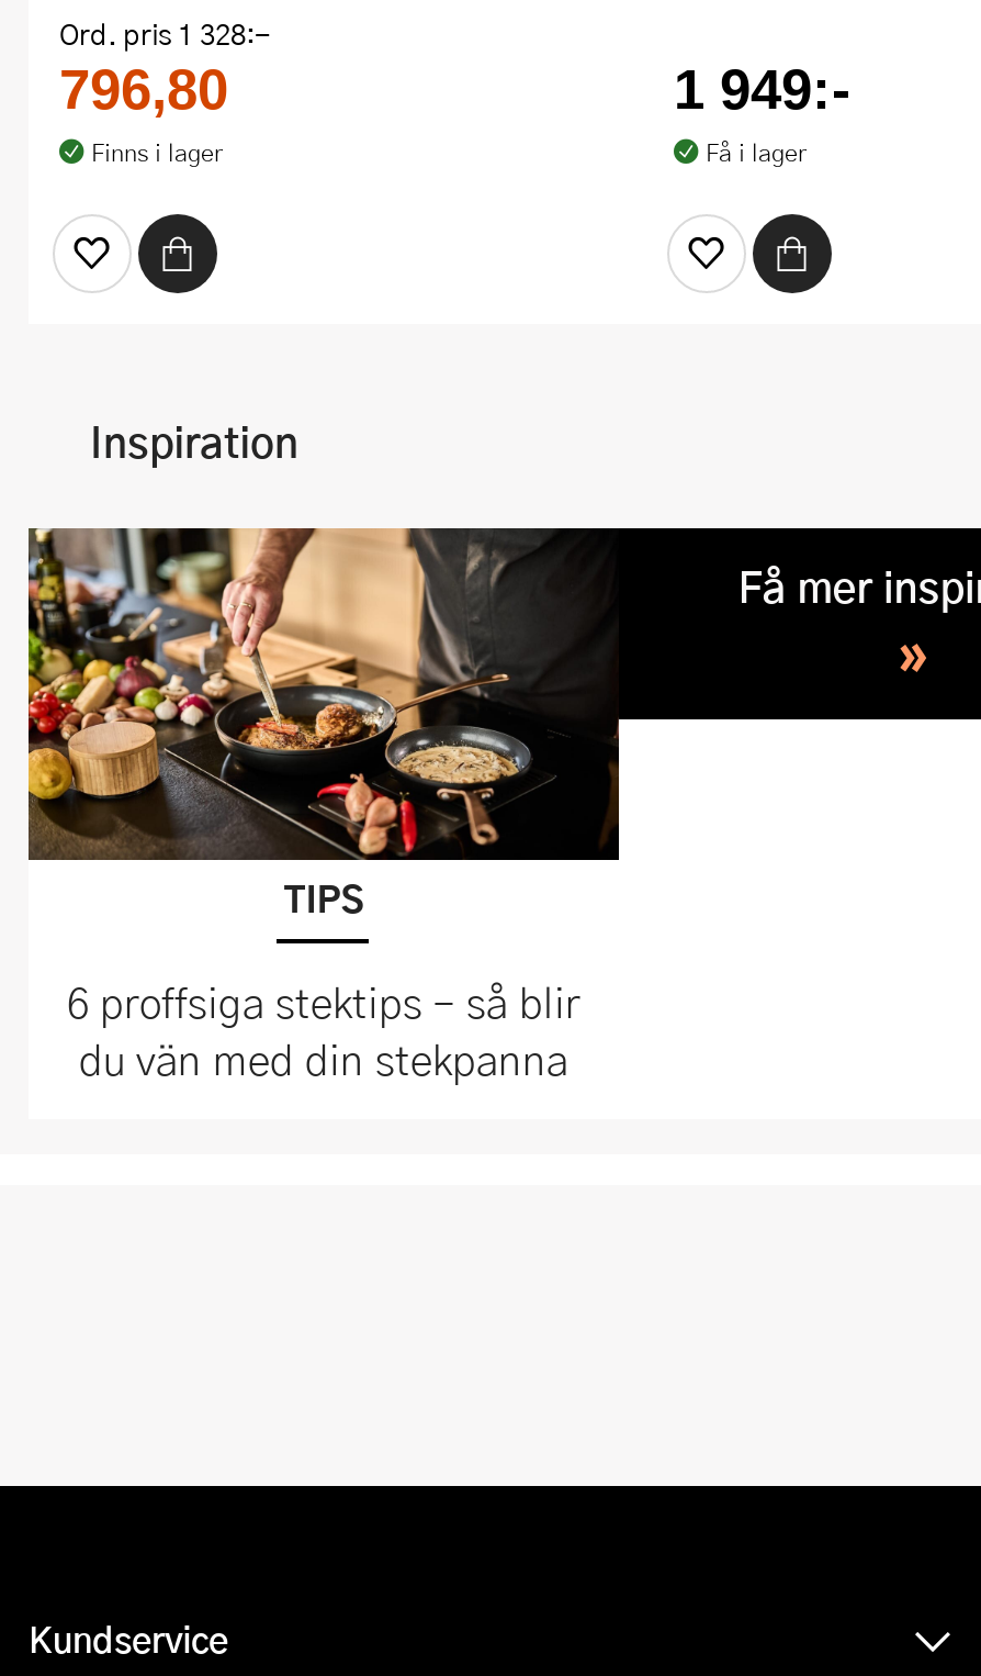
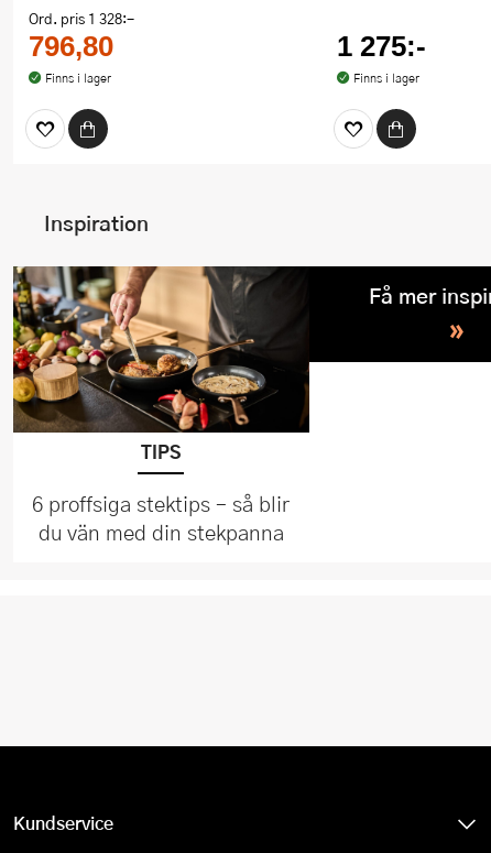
- 1 949:-
- Få i lager
+ 1 275:-
+ Finns i lager
